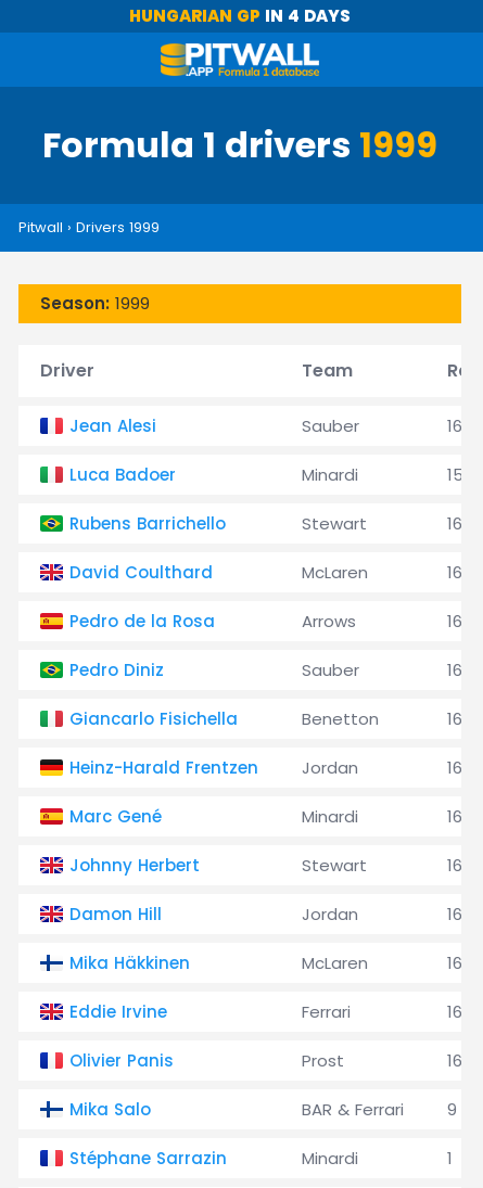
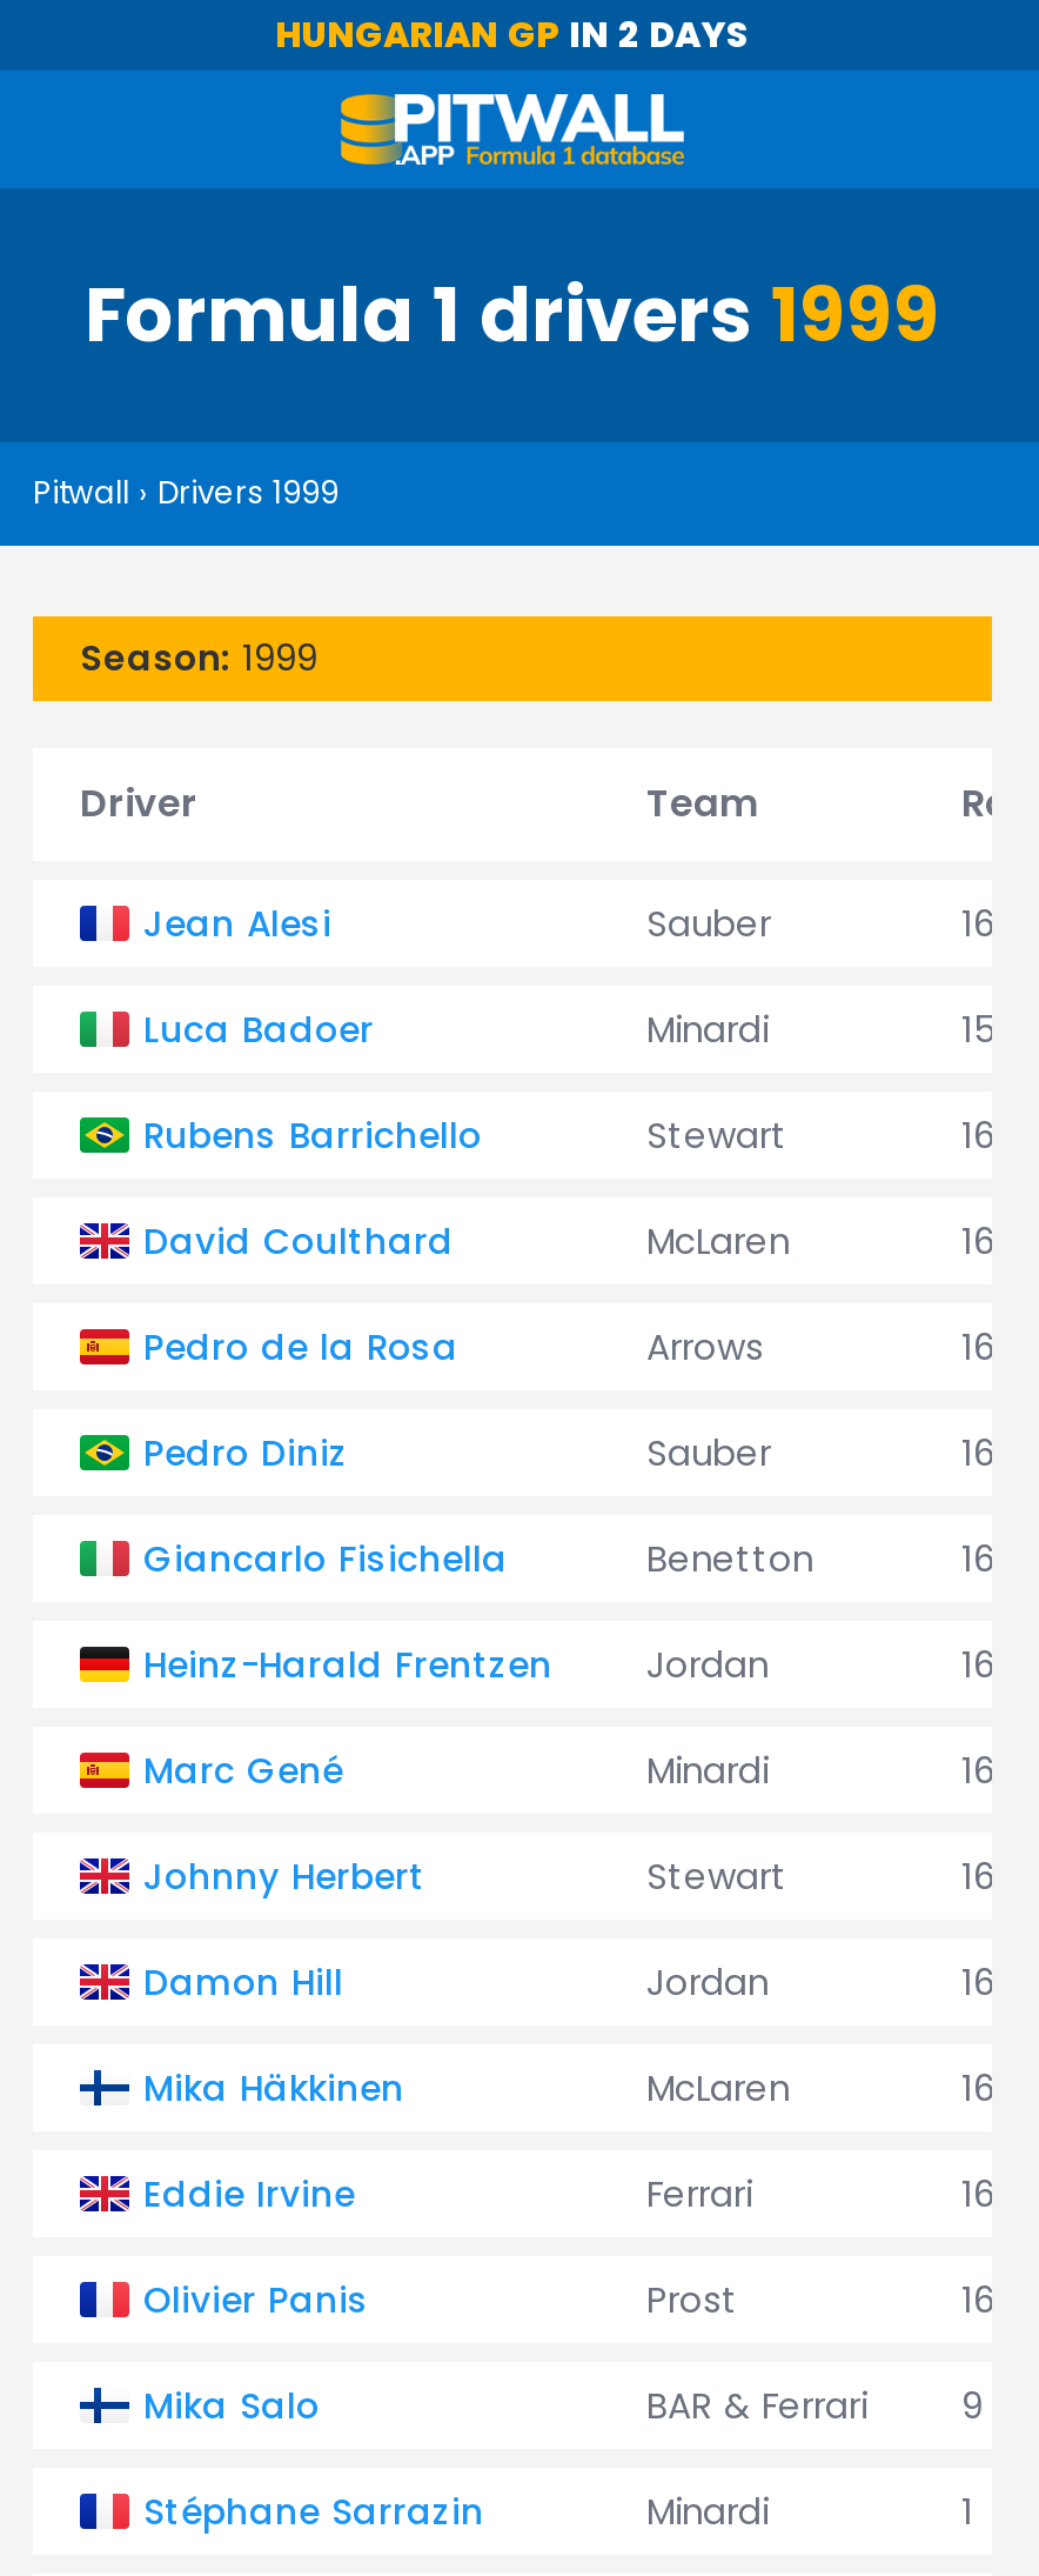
- HUNGARIAN GP IN 4 DAYS
+ HUNGARIAN GP IN 2 DAYS
